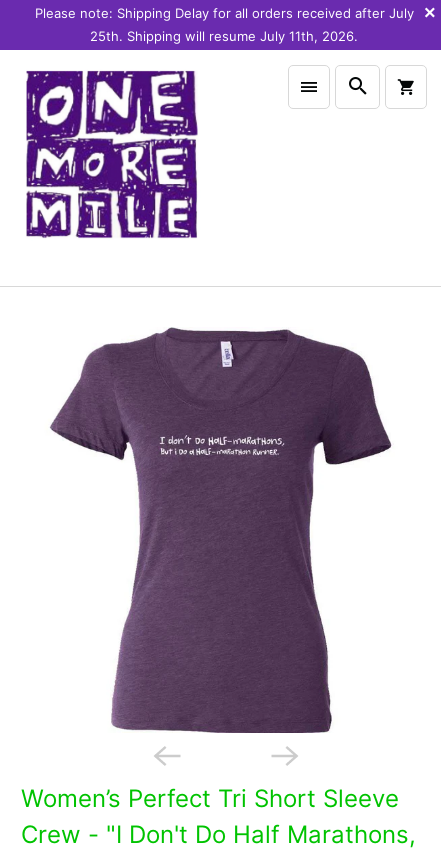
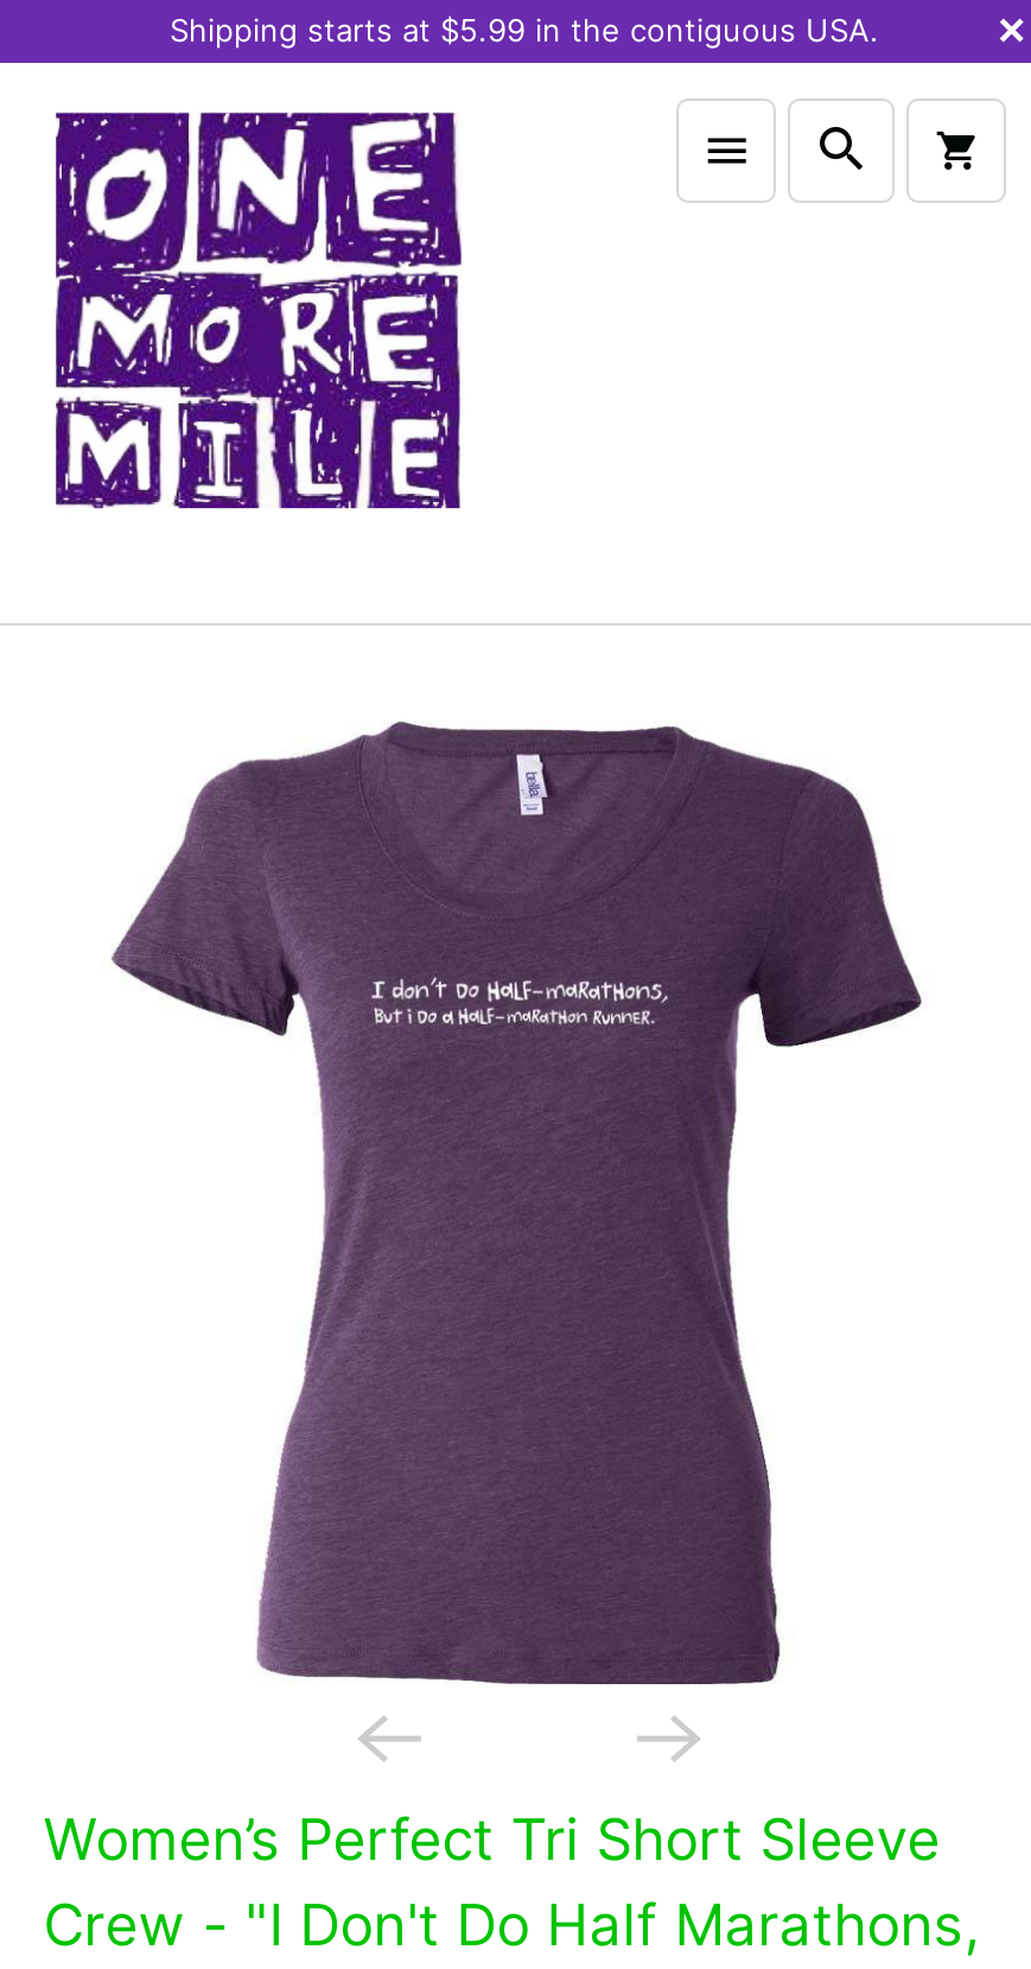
- Please note: Shipping Delay for all orders received after July
- 25th. Shipping will resume July 11th, 2026.
+ Shipping starts at $5.99 in the contiguous USA.
